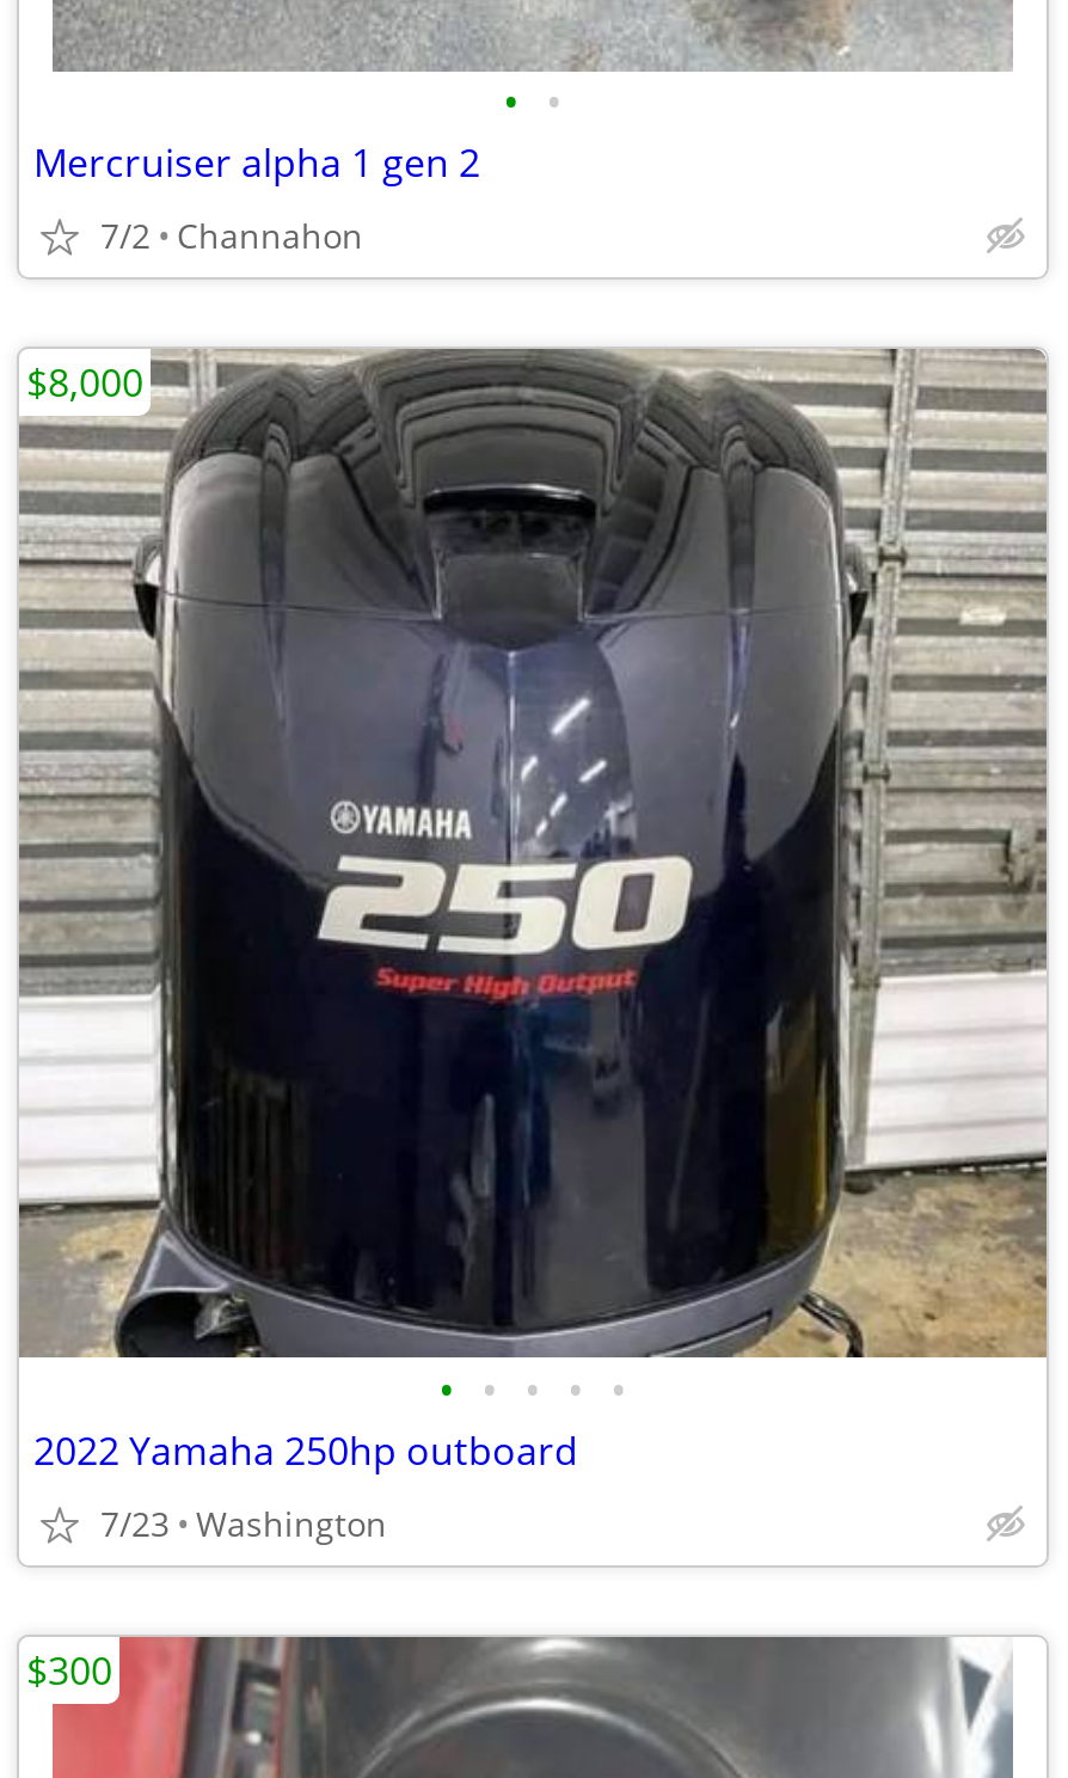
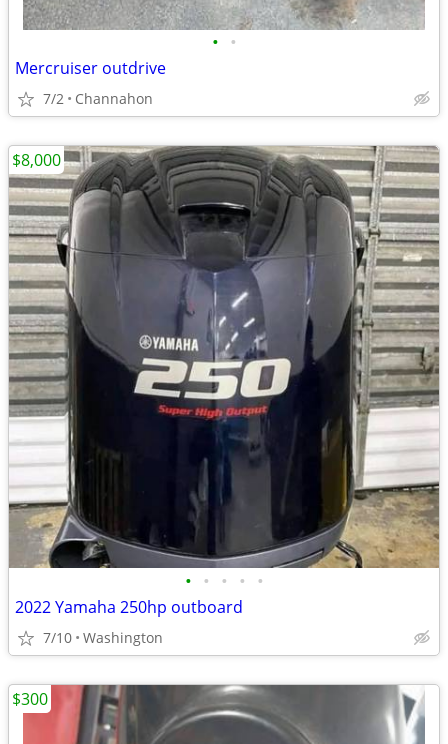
- Mercruiser alpha 1 gen 2
+ Mercruiser outdrive

- 7/23 Washington
+ 7/10 Washington
